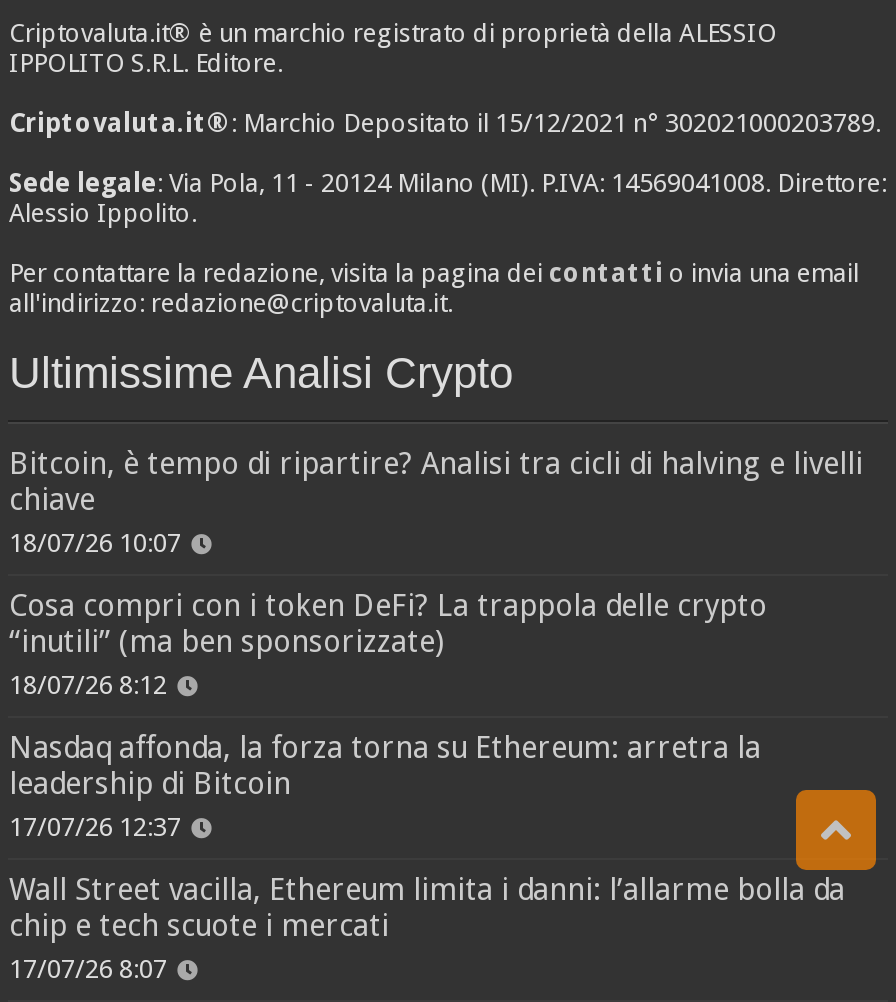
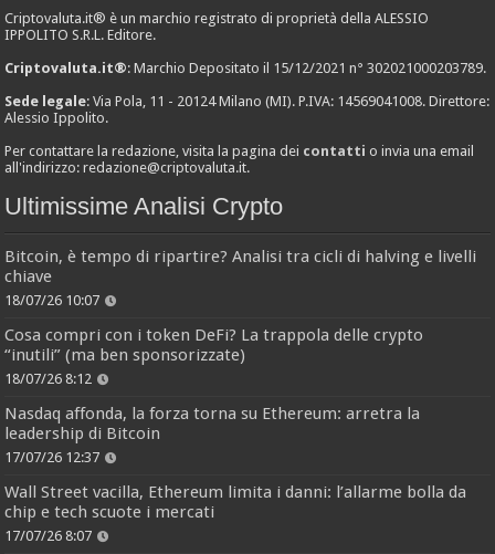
- [image]
